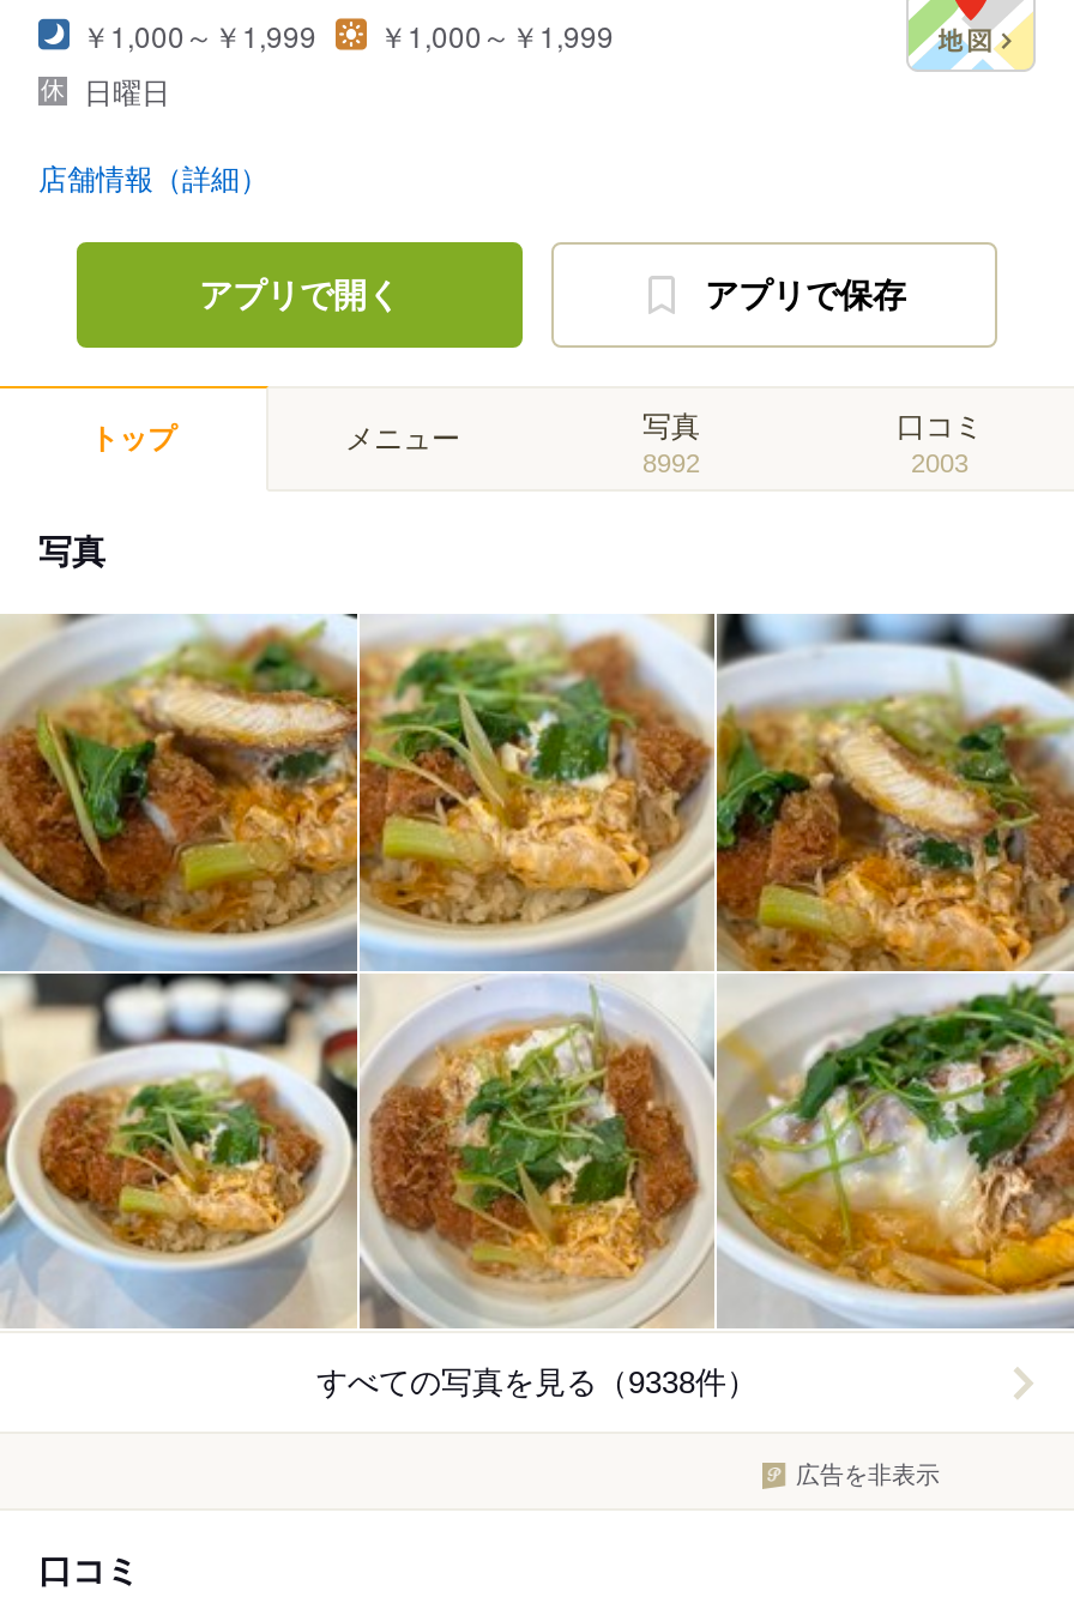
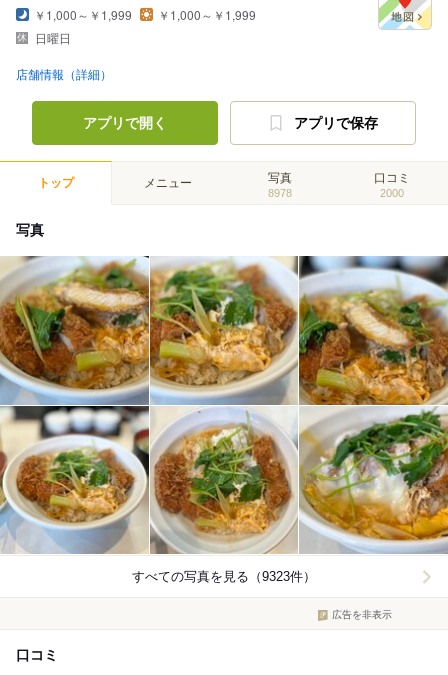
- 8992
+ 8978

- 2003
+ 2000

- すべての写真を見る（9338件）
+ すべての写真を見る（9323件）
